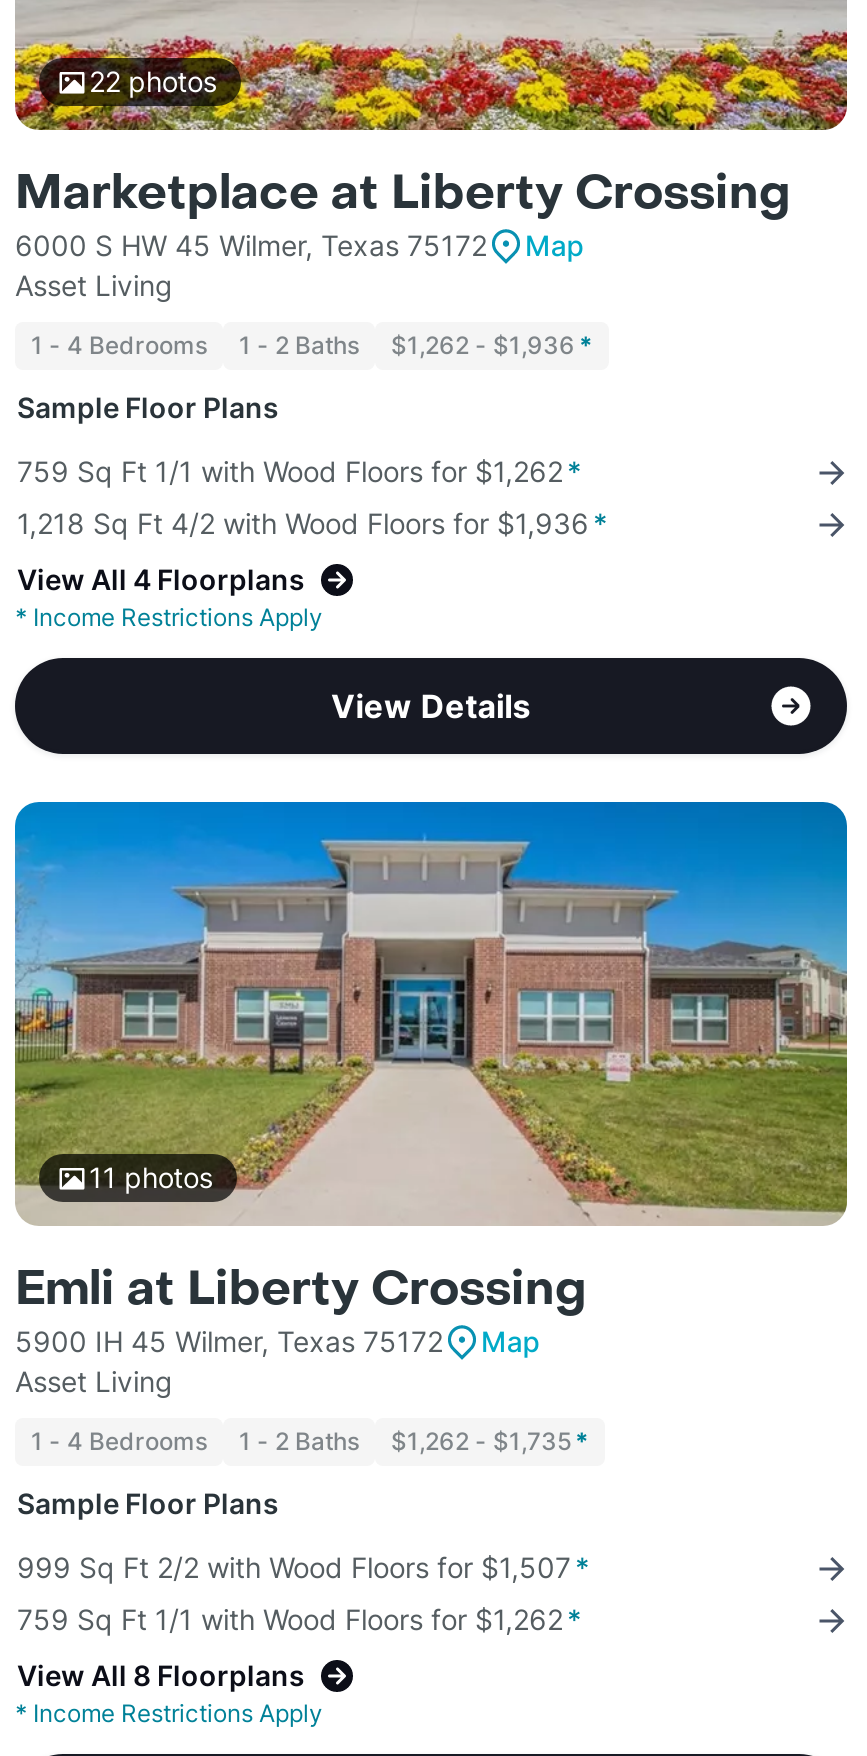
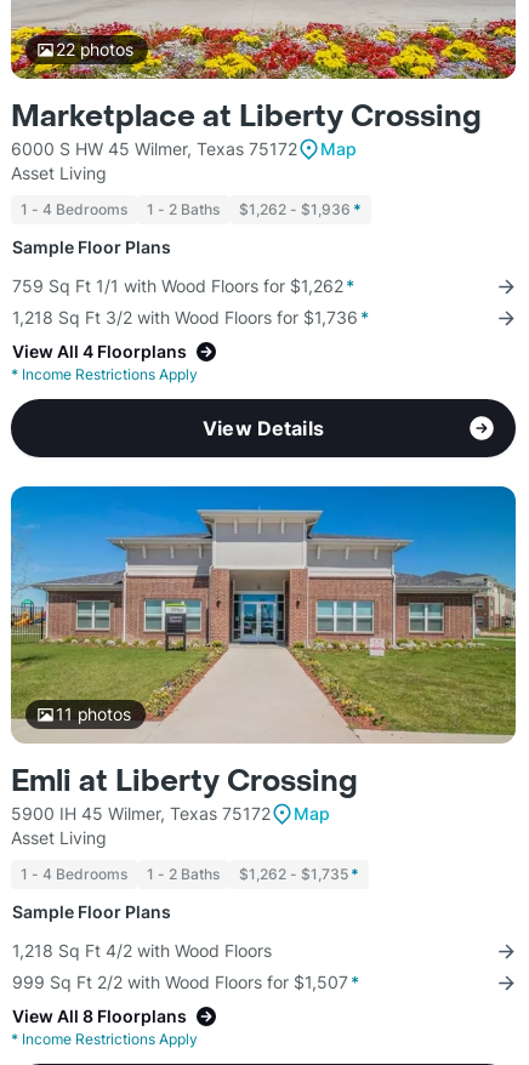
- 1,218 Sq Ft 4/2 with Wood Floors for $1,936 *
+ 1,218 Sq Ft 3/2 with Wood Floors for $1,736 *

+ 1,218 Sq Ft 4/2 with Wood Floors

moved down: 999 Sq Ft 2/2 with Wood Floors for $1,507 *

- 759 Sq Ft 1/1 with Wood Floors for $1,262 *
